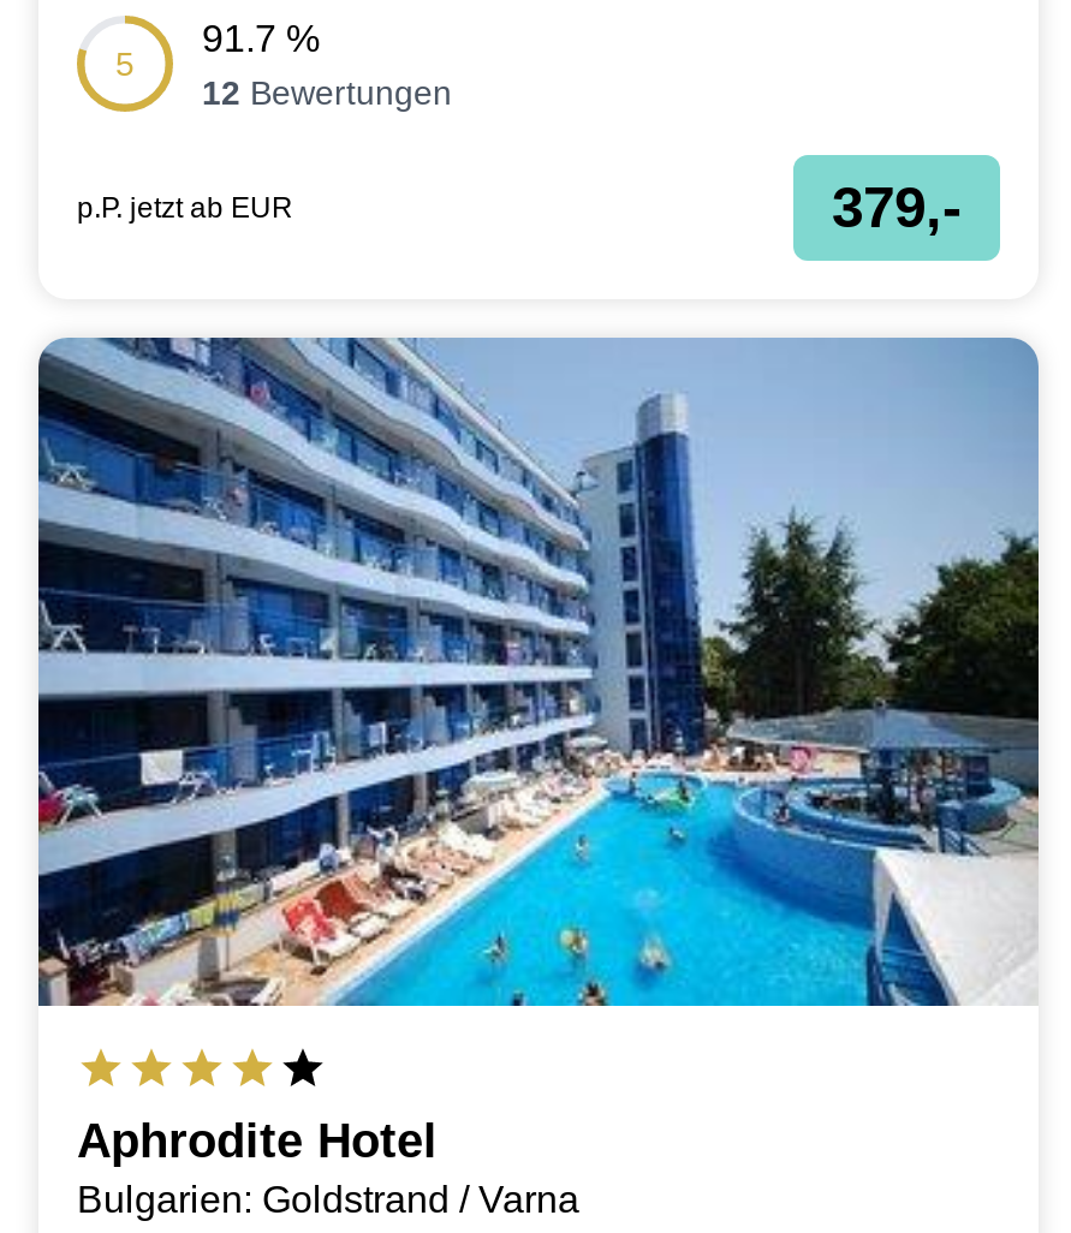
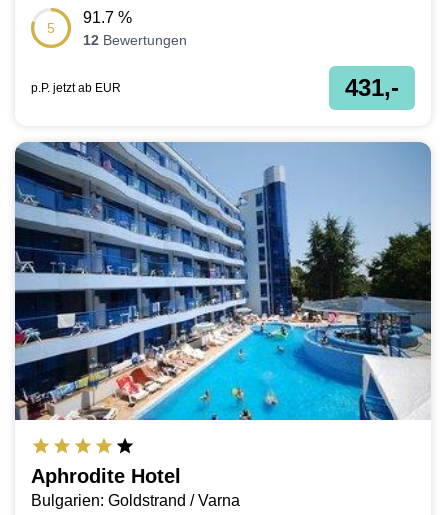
- 379,-
+ 431,-
